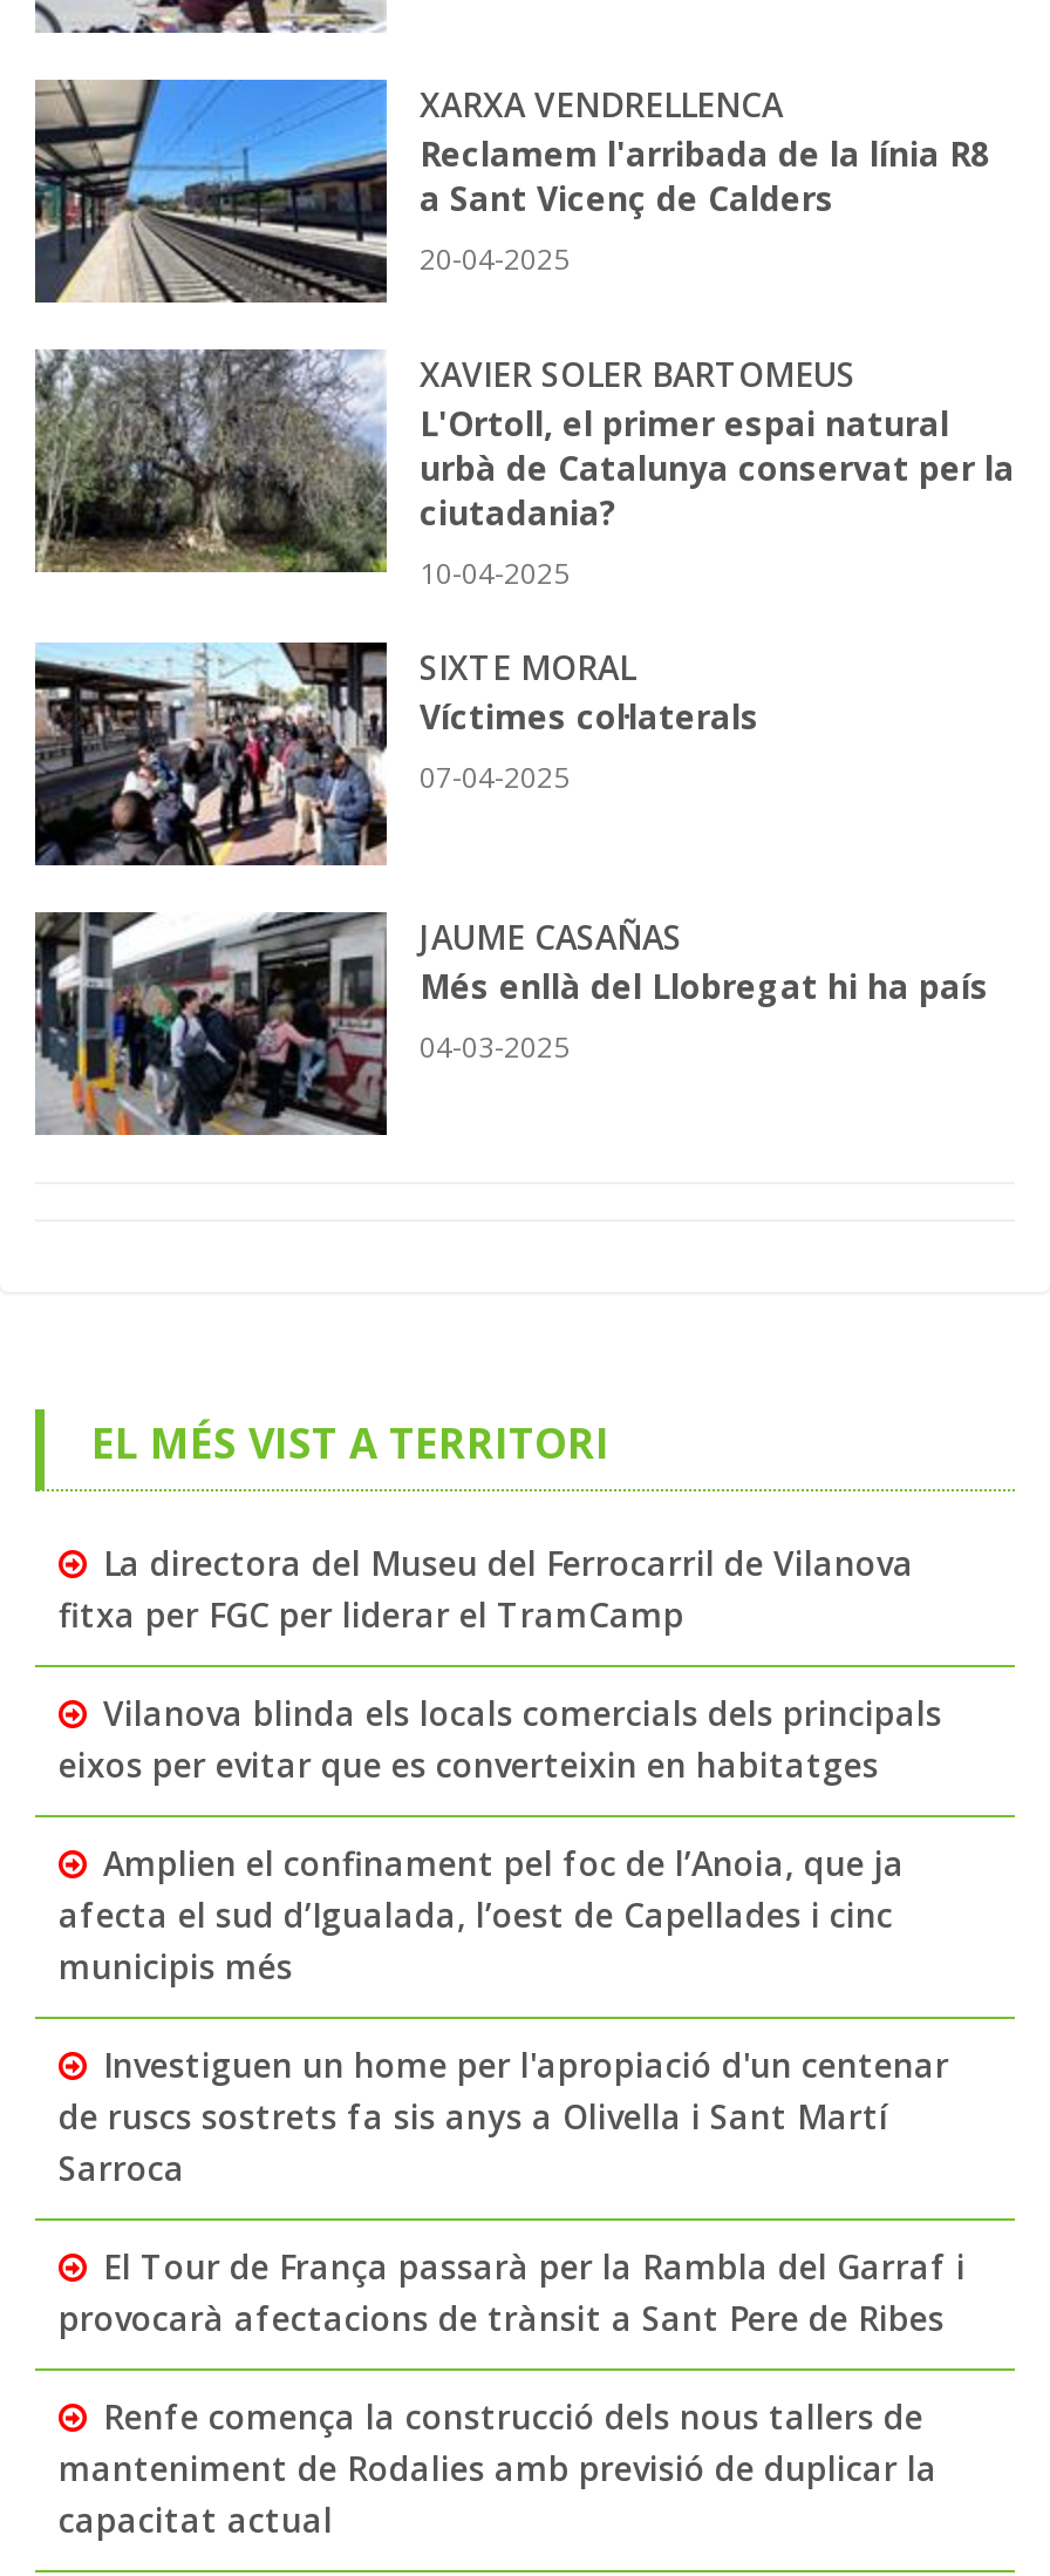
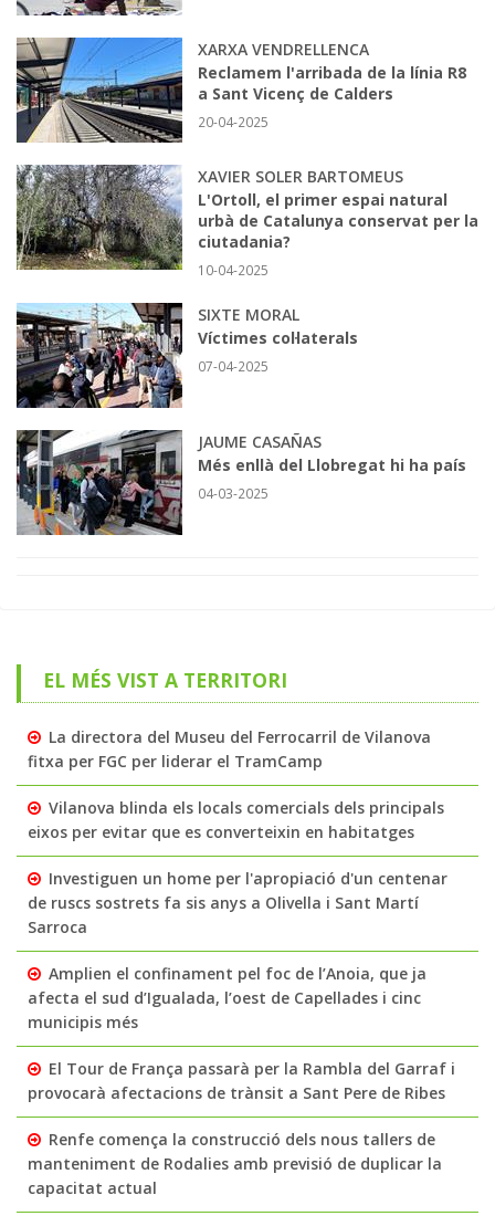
moved down: Amplien el confinament pel foc de l’Anoia, que ja | afecta el sud d’Igualada, l’oest de Capellades i cinc | municipis més

moved up: Investiguen un home per l'apropiació d'un centenar | de ruscs sostrets fa sis anys a Olivella i Sant Martí | Sarroca
